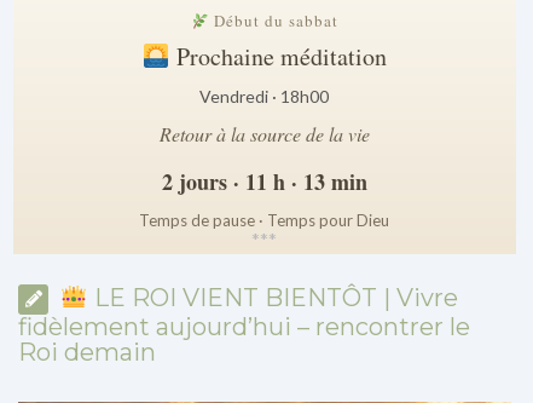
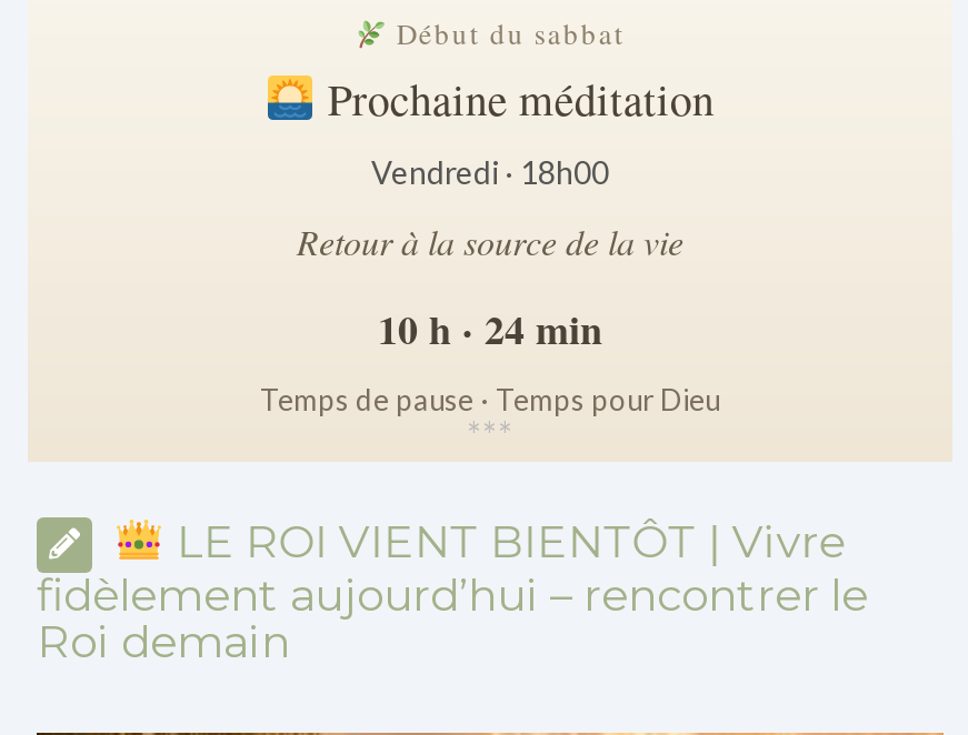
- 2 jours · 11 h · 13 min
+ 10 h · 24 min
